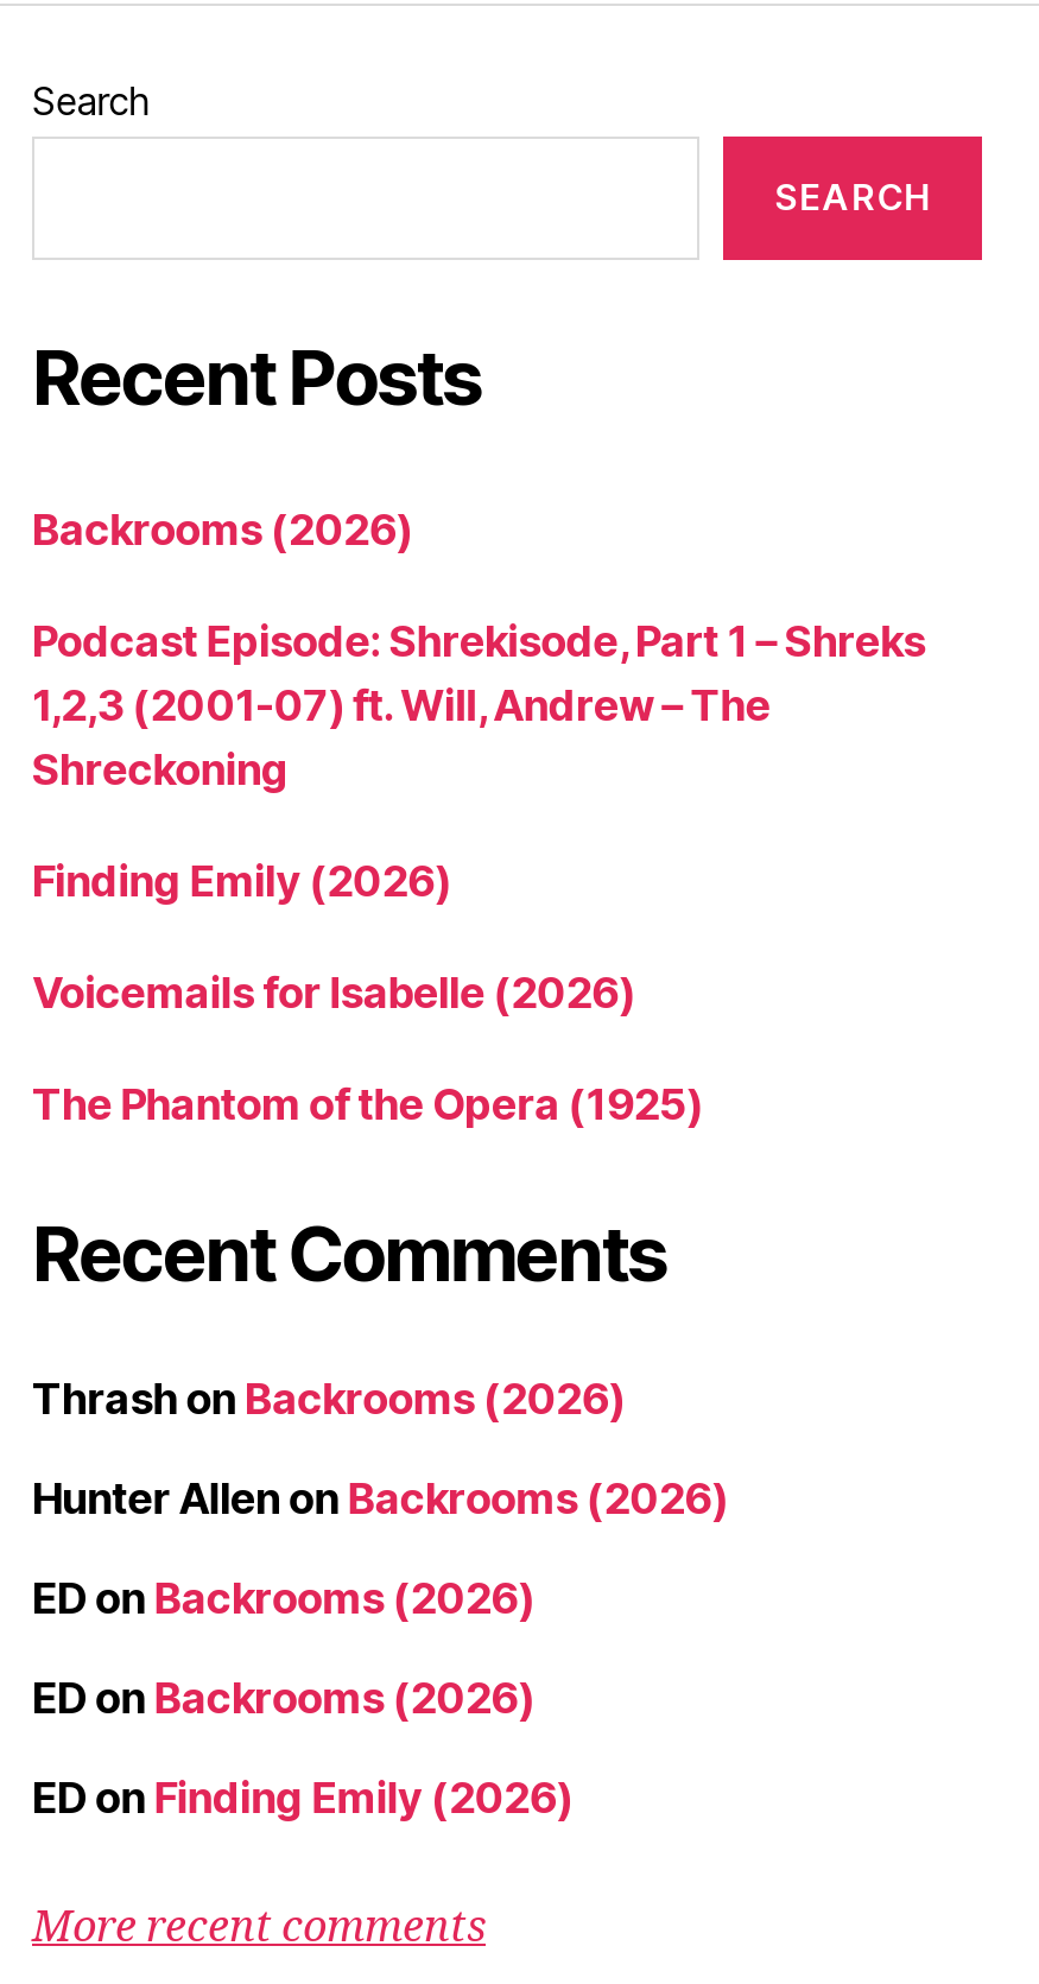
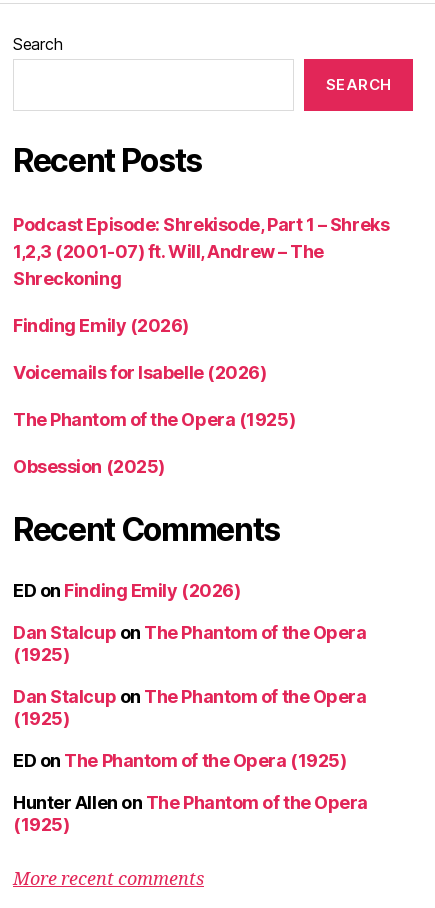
- Backrooms (2026)

moved up: Podcast Episode: Shrekisode, Part 1 – Shreks | 1,2,3 (2001-07) ft. Will, Andrew – The | Shreckoning | Finding Emily (2026) | Voicemails for Isabelle (2026) | The Phantom of the Opera (1925)

+ Obsession (2025)

- Thrash on Backrooms (2026)
- Hunter Allen on Backrooms (2026)
- ED on Backrooms (2026)
- ED on Backrooms (2026)

moved up: ED on Finding Emily (2026)

+ Dan Stalcup on The Phantom of the Opera
+ (1925)
+ Dan Stalcup on The Phantom of the Opera
+ (1925)
+ ED on The Phantom of the Opera (1925)
+ Hunter Allen on The Phantom of the Opera
+ (1925)
